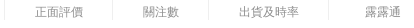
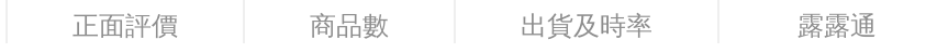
- 關注數
+ 商品數
